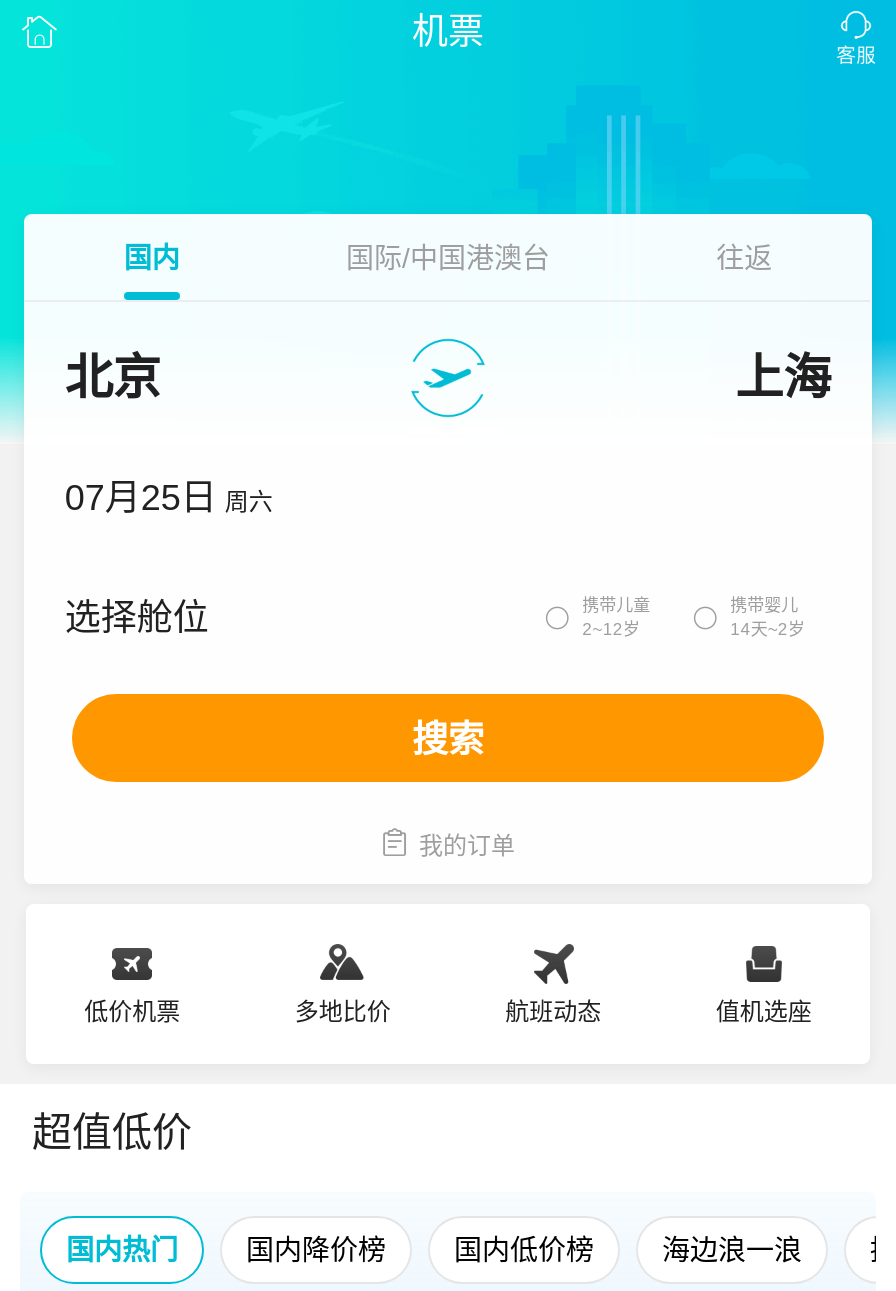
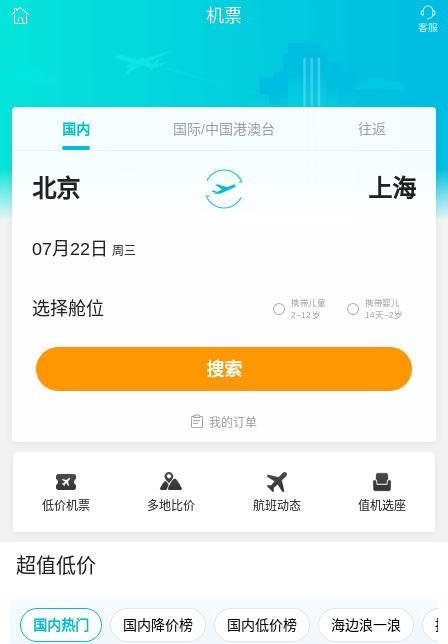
- 07月25日 周六
+ 07月22日 周三
